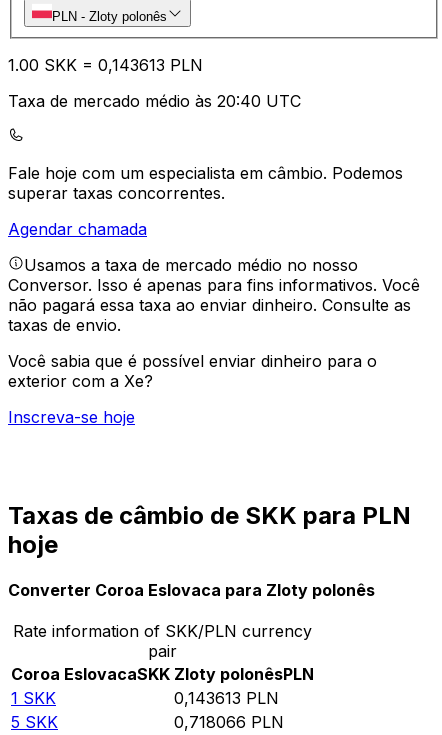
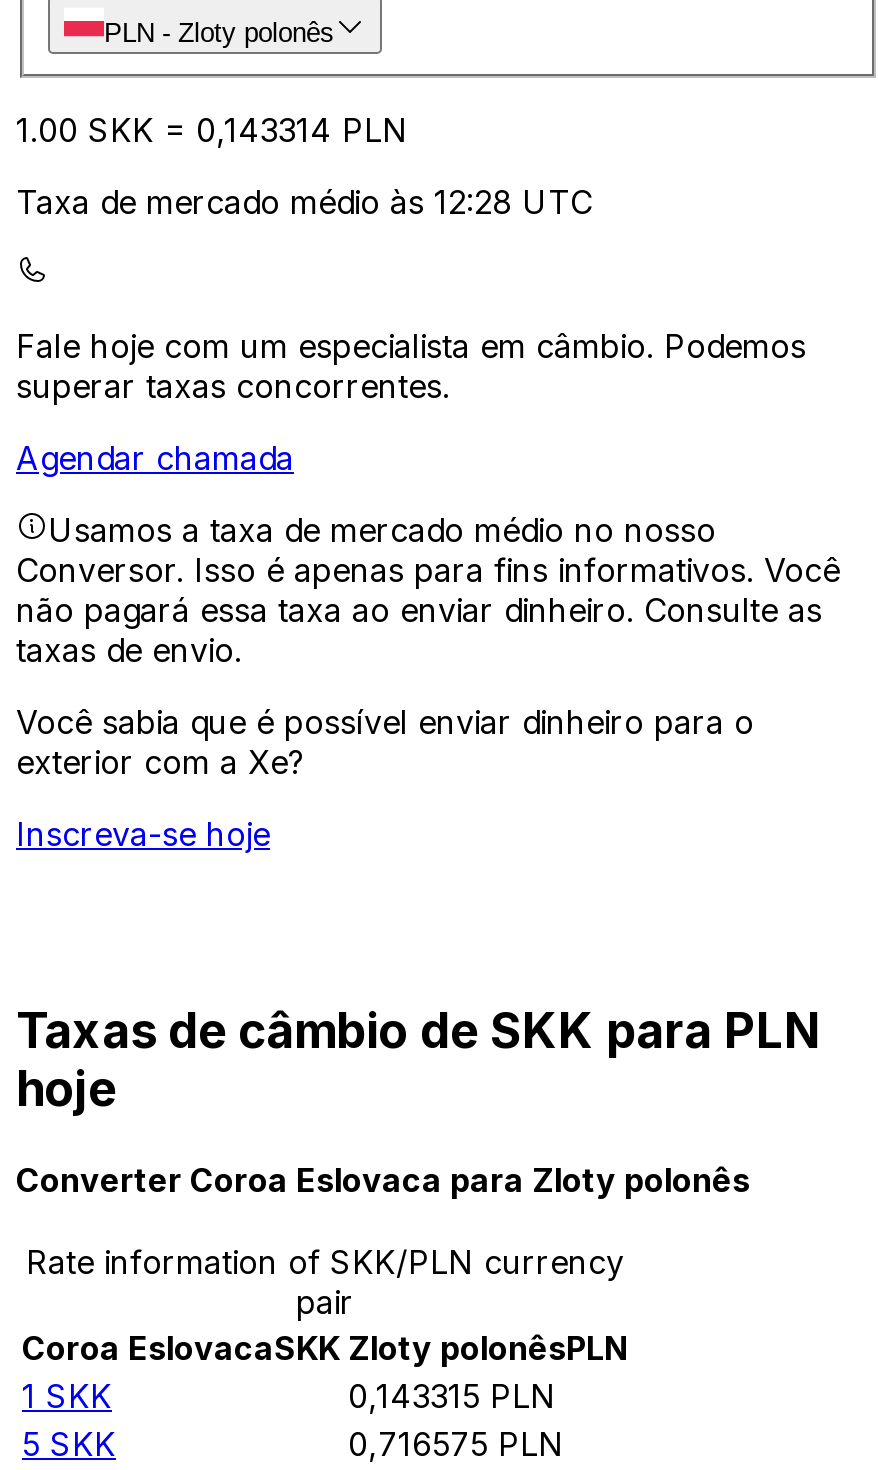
- 1.00 SKK = 0,143613 PLN
+ 1.00 SKK = 0,143314 PLN

- Taxa de mercado médio às 20:40 UTC
+ Taxa de mercado médio às 12:28 UTC

- 0,143613 PLN
+ 0,143315 PLN

- 0,718066 PLN
+ 0,716575 PLN
